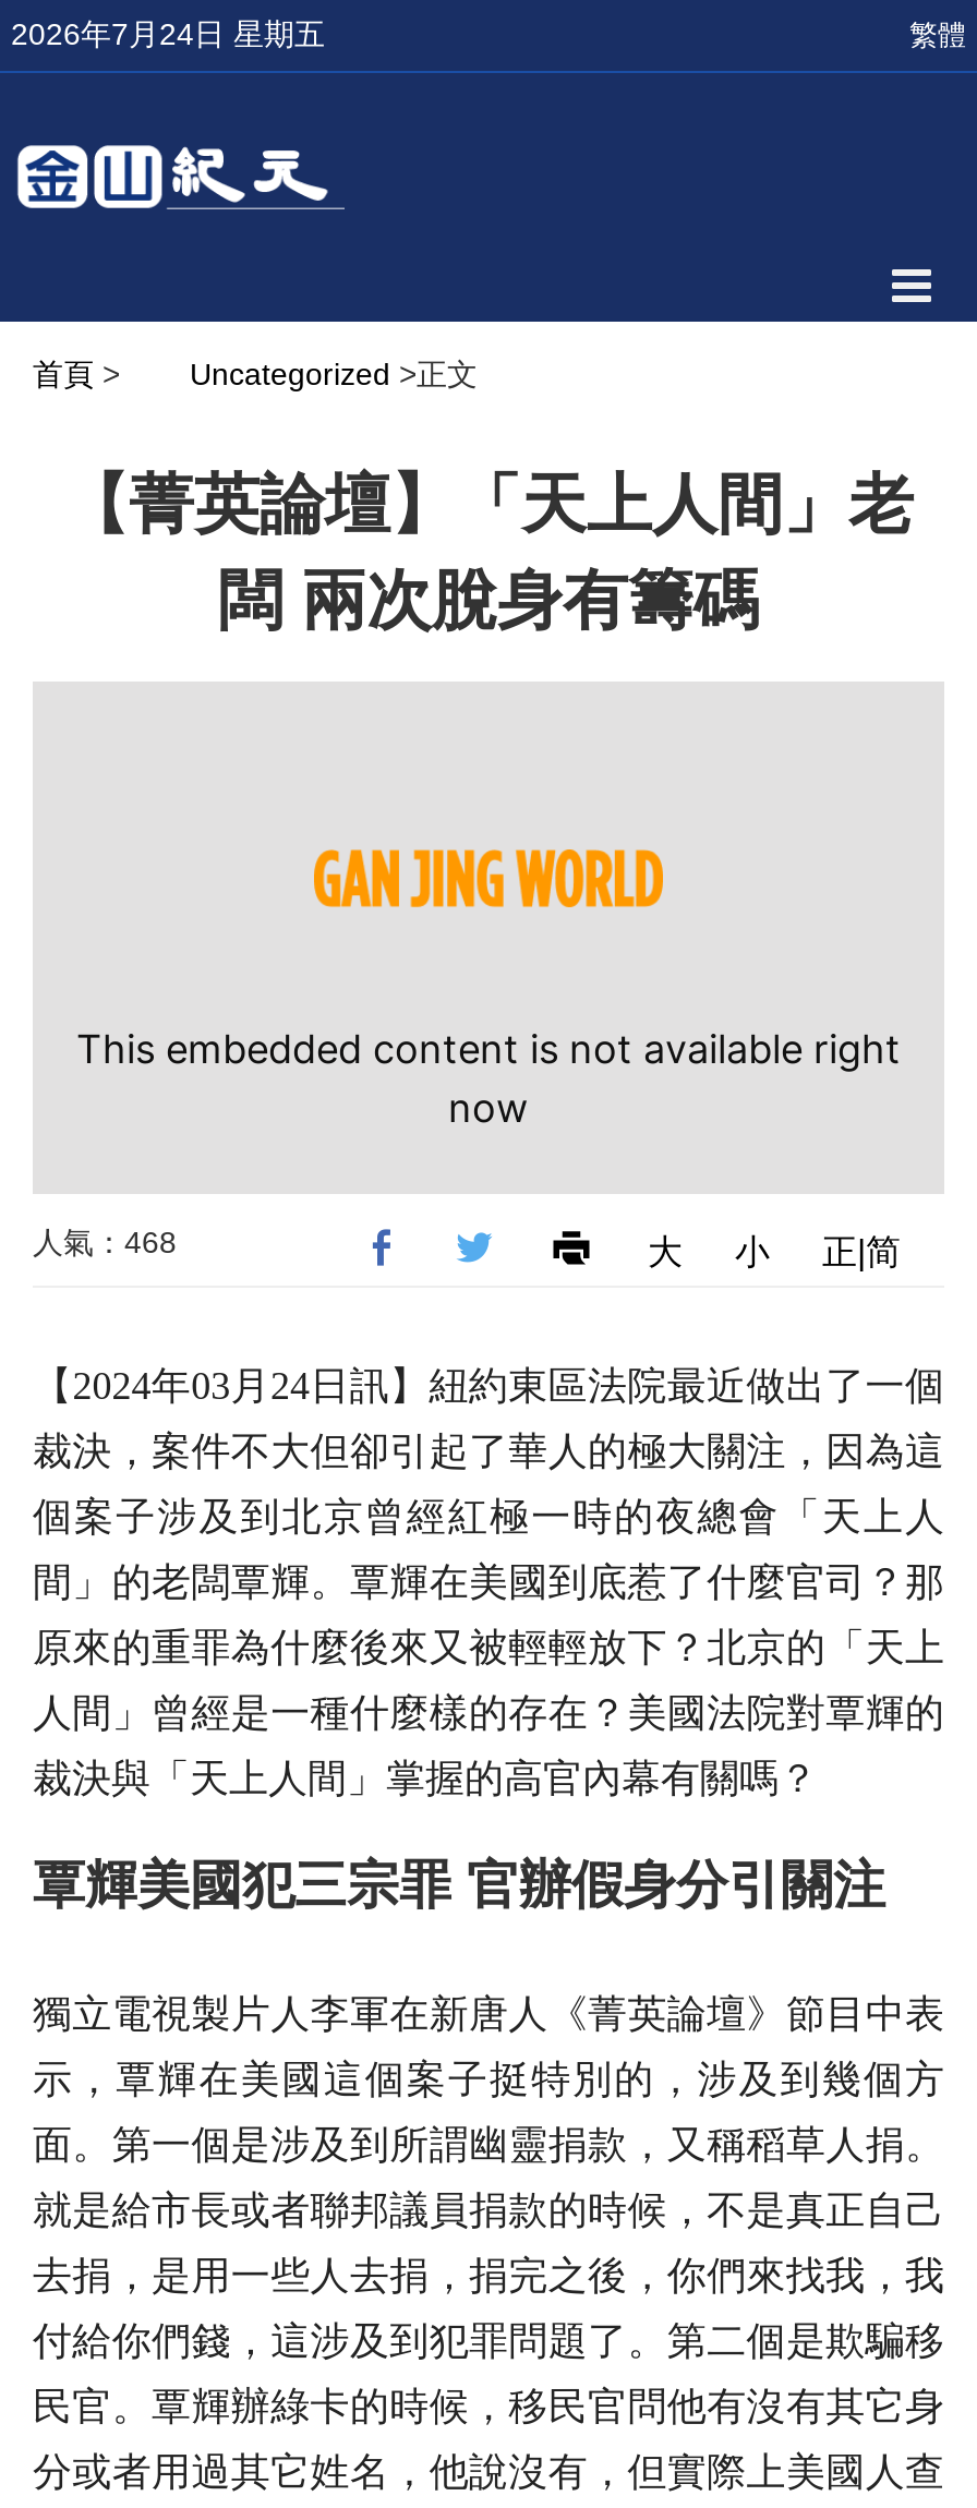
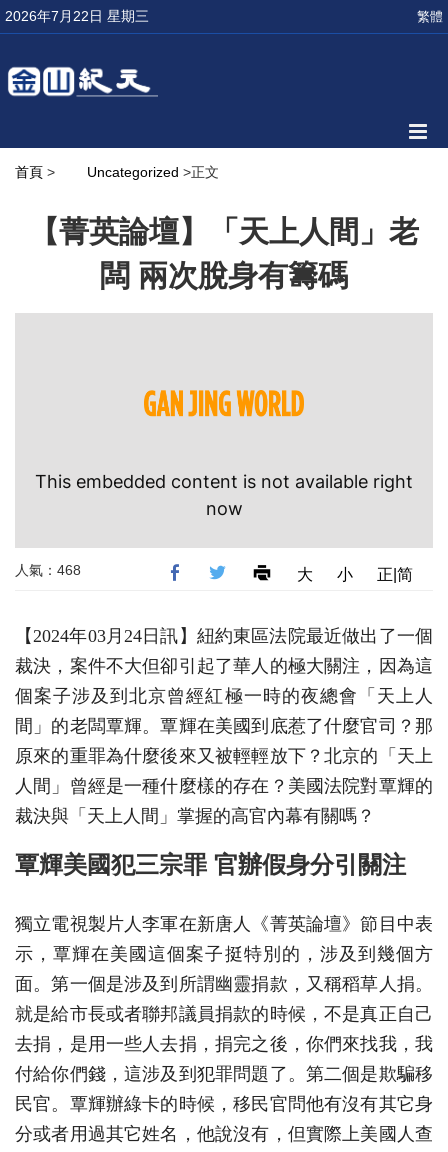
- 2026年7月24日 星期五
+ 2026年7月22日 星期三
